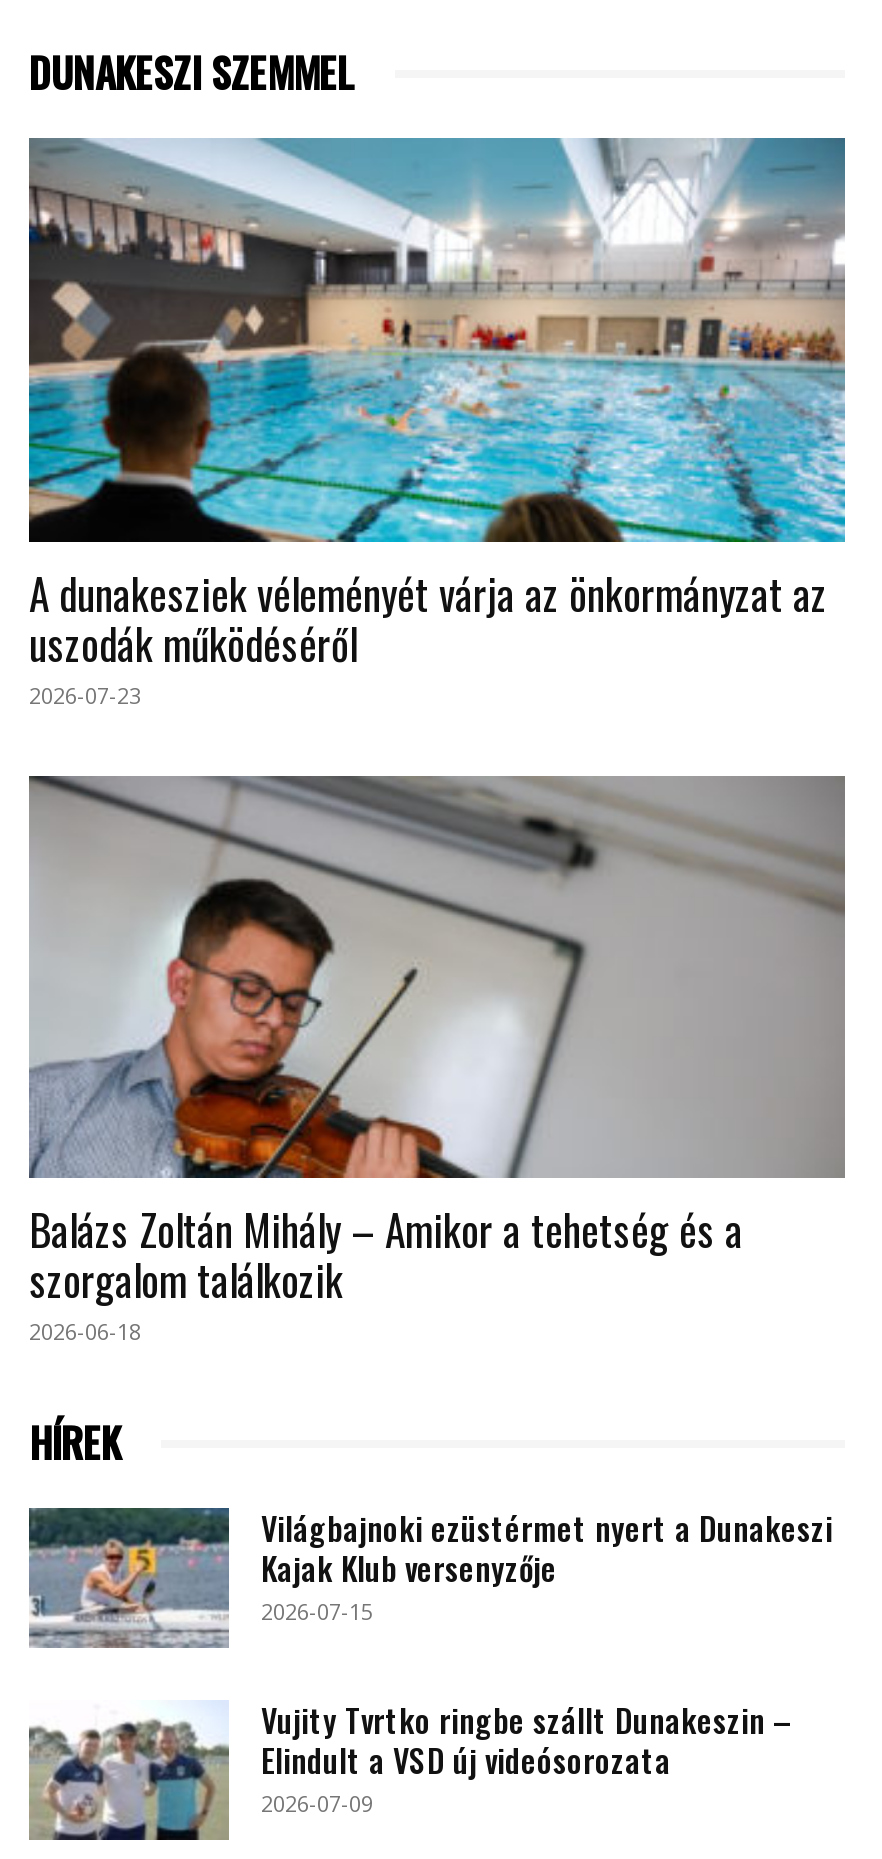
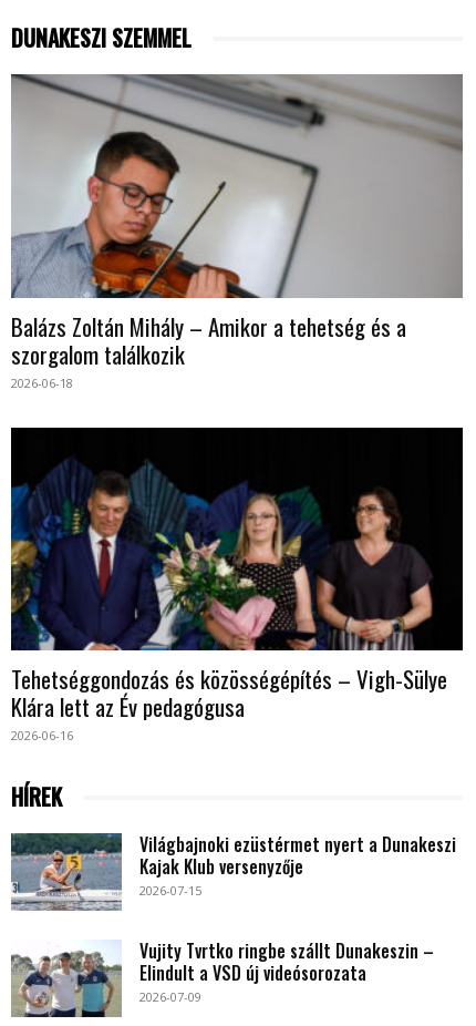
- [image]
- A dunakesziek véleményét várja az önkormányzat az
- uszodák működéséről
- 2026-07-23

moved up: [image] | Balázs Zoltán Mihály – Amikor a tehetség és a | szorgalom találkozik | 2026-06-18

+ [image]
+ Tehetséggondozás és közösségépítés – Vigh-Sülye
+ Klára lett az Év pedagógusa
+ 2026-06-16
